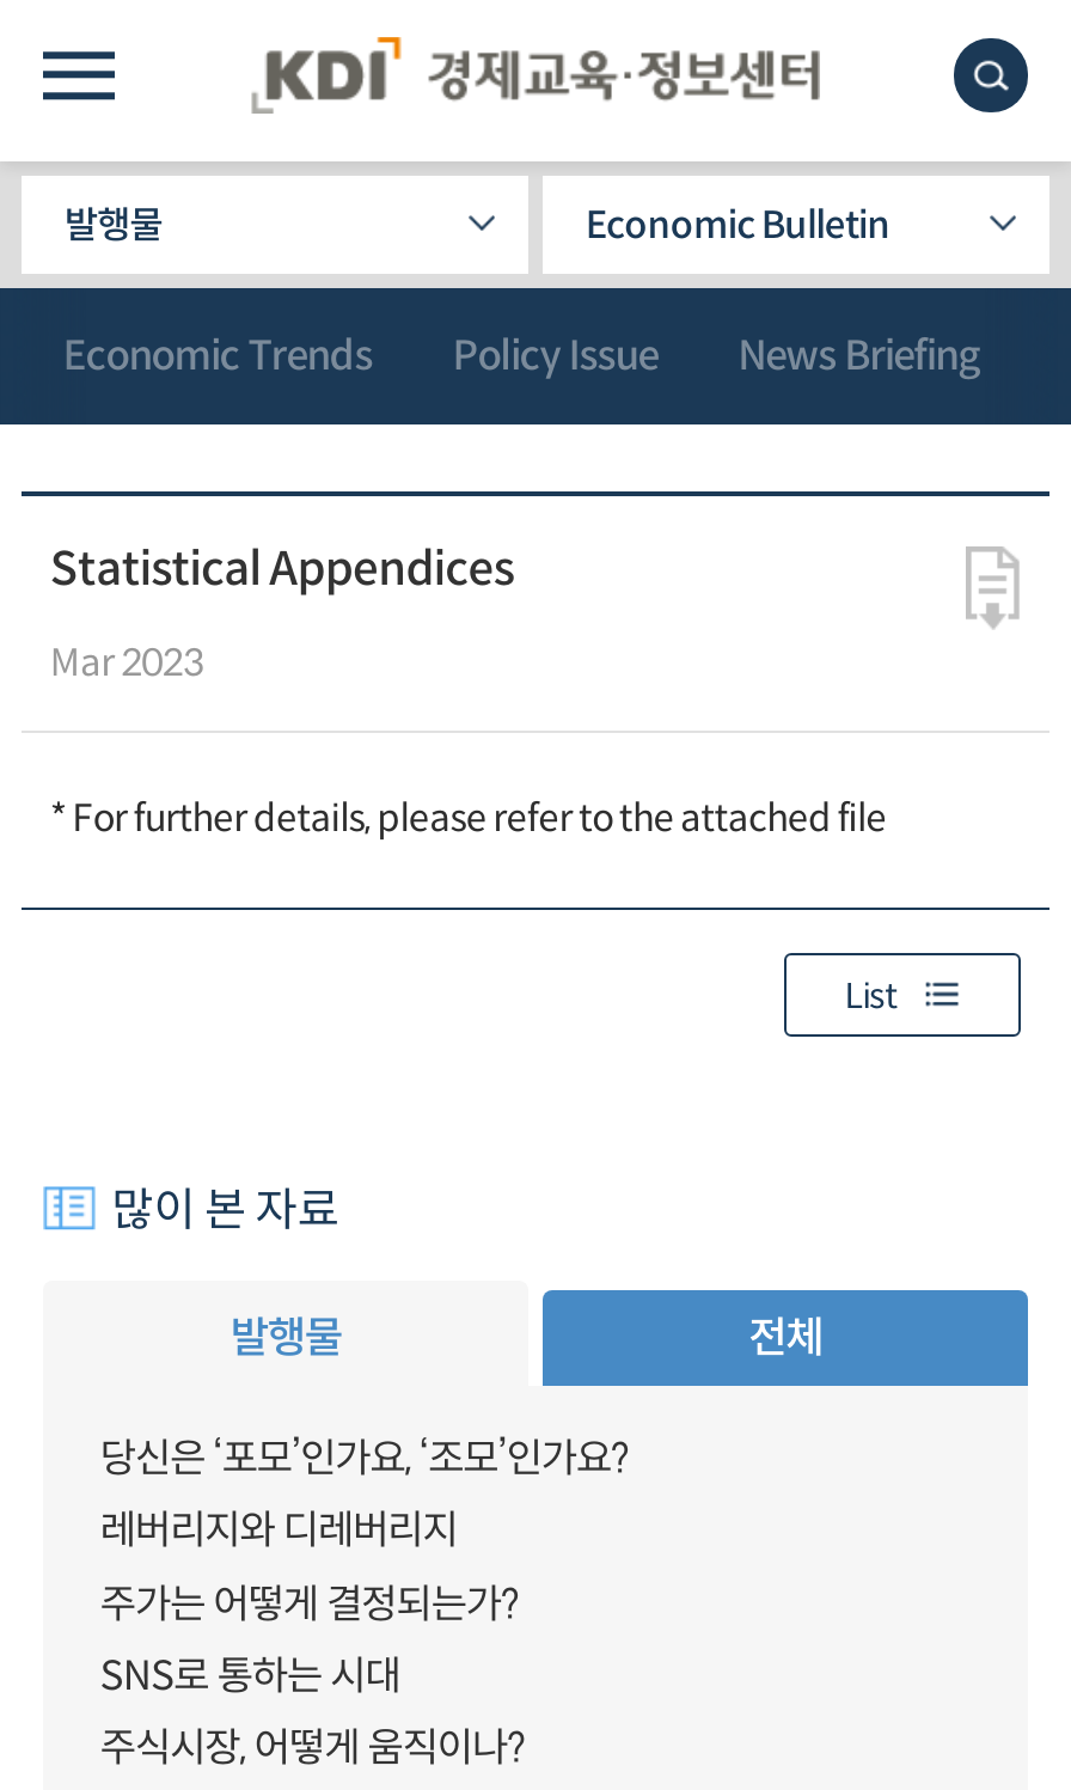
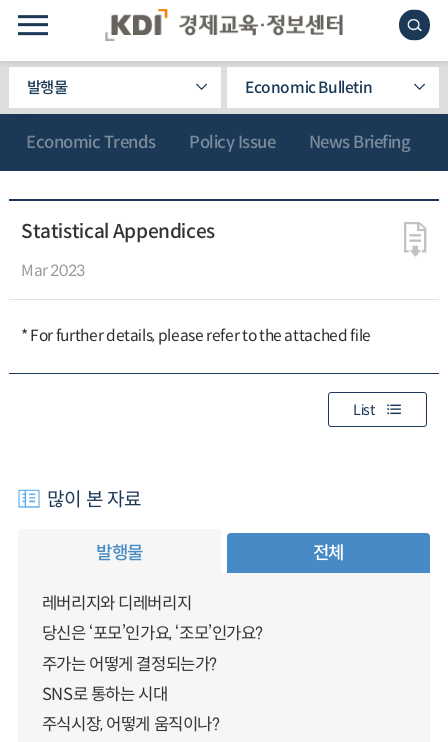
moved down: 당신은 ‘포모’인가요, ‘조모’인가요?

moved up: 레버리지와 디레버리지
